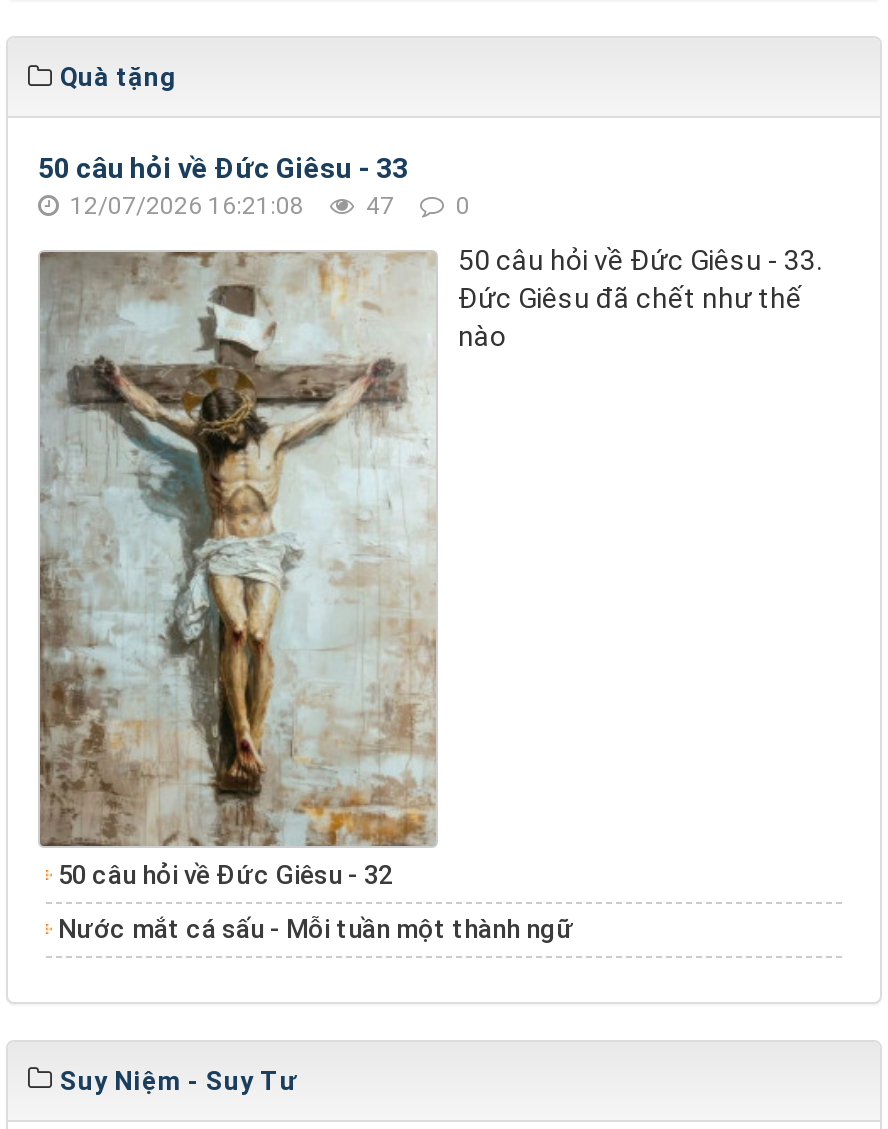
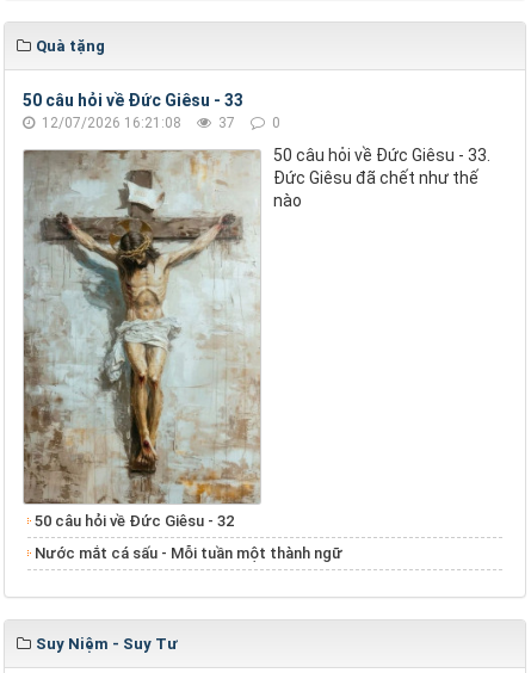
- 12/07/2026 16:21:08 47 0
+ 12/07/2026 16:21:08 37 0
